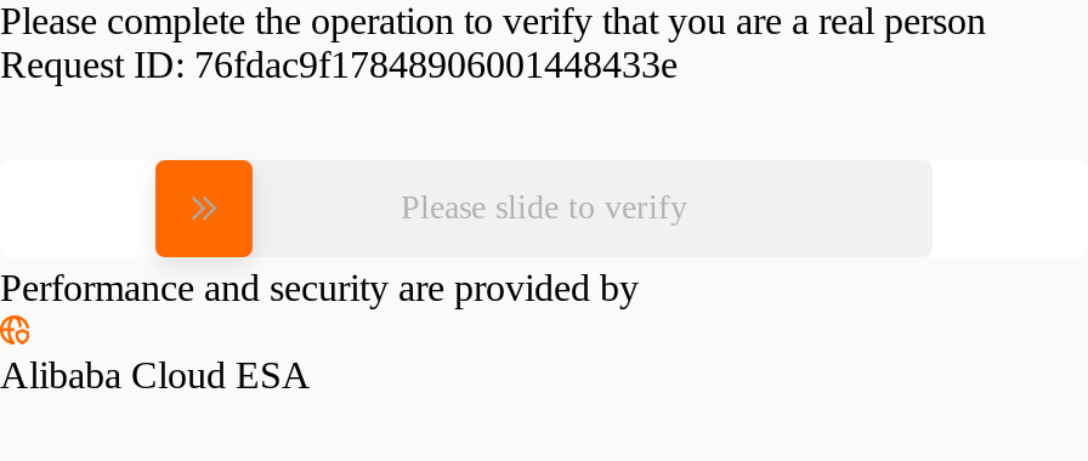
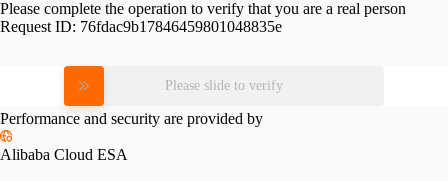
- Request ID: 76fdac9f17848906001448433e
+ Request ID: 76fdac9b17846459801048835e
